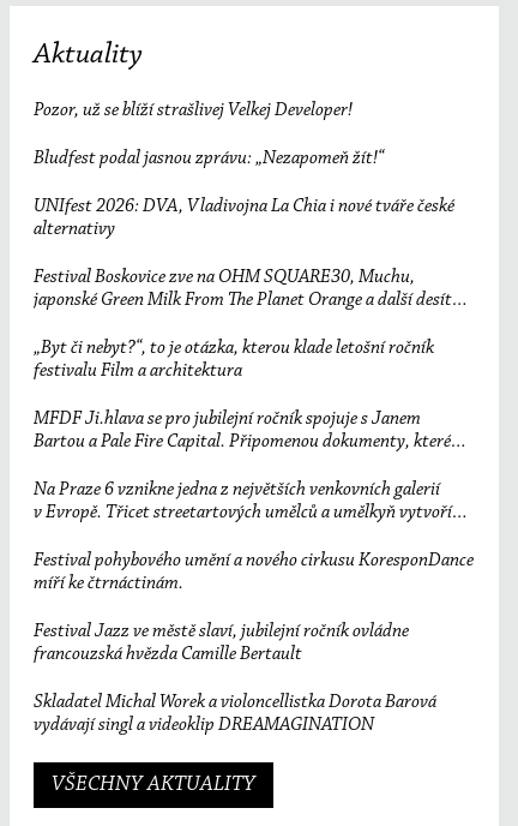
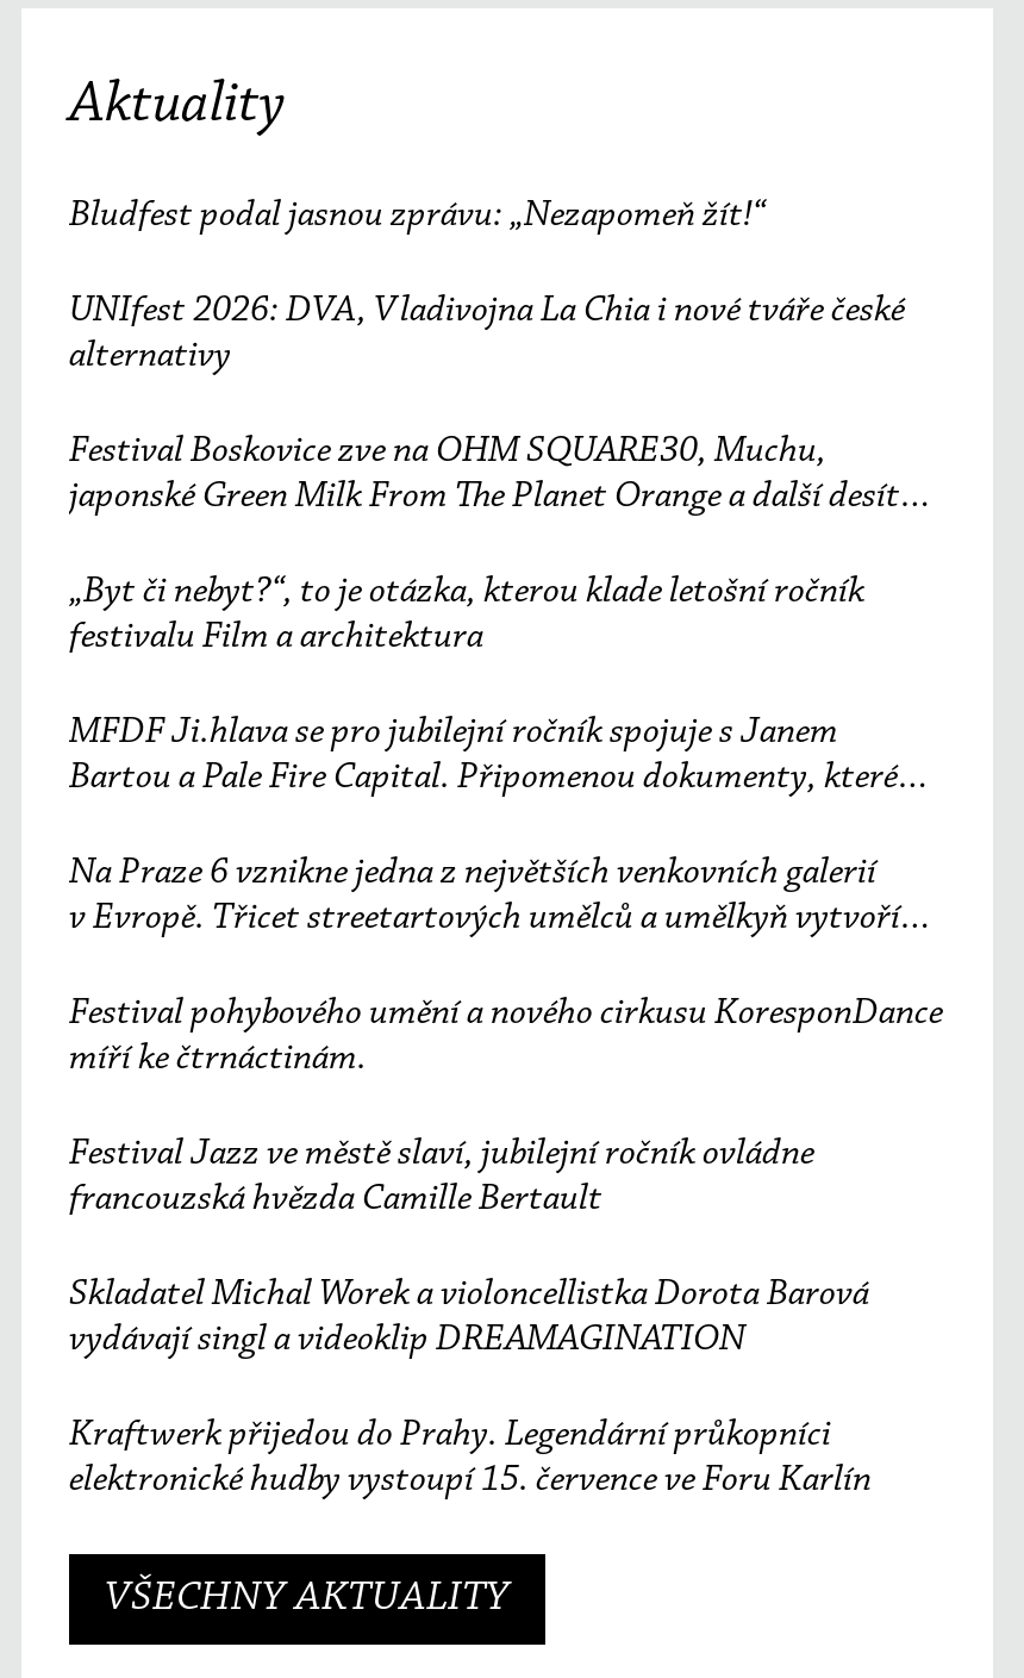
- Pozor, už se blíží strašlivej Velkej Developer!

moved up: Bludfest podal jasnou zprávu: „Nezapomeň žít!“ | UNIfest 2026: DVA, Vladivojna La Chia i nové tváře české | alternativy | ... | francouzská hvězda Camille Bertault | Skladatel Michal Worek a violoncellistka Dorota Barová

+ Kraftwerk přijedou do Prahy. Legendární průkopníci
+ elektronické hudby vystoupí 15. července ve Foru Karlín
